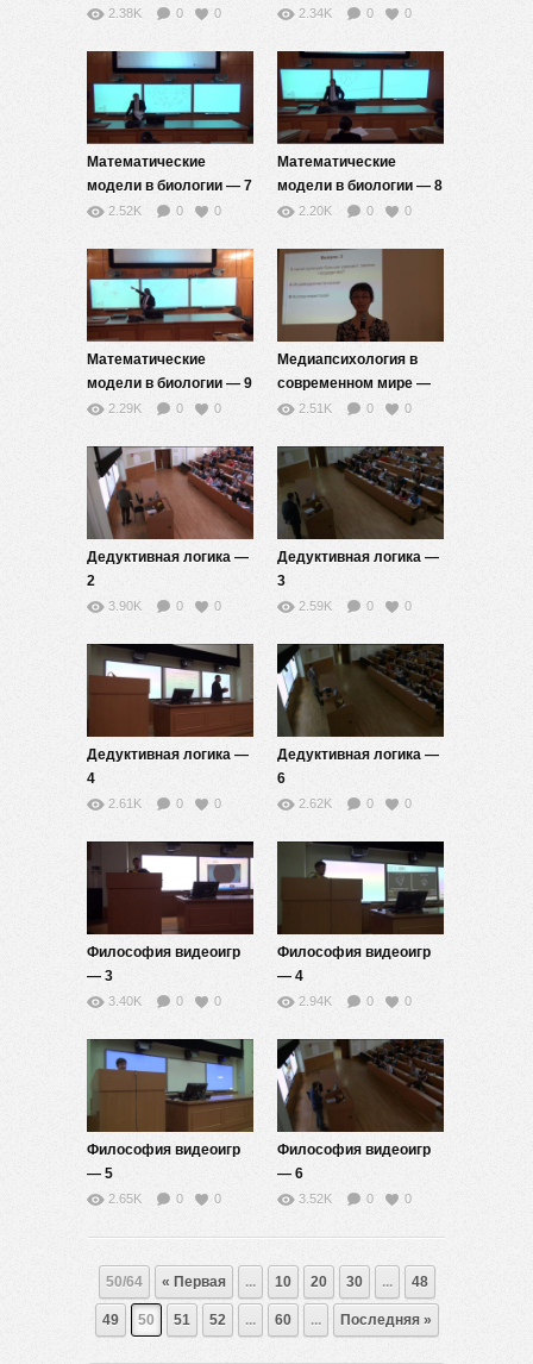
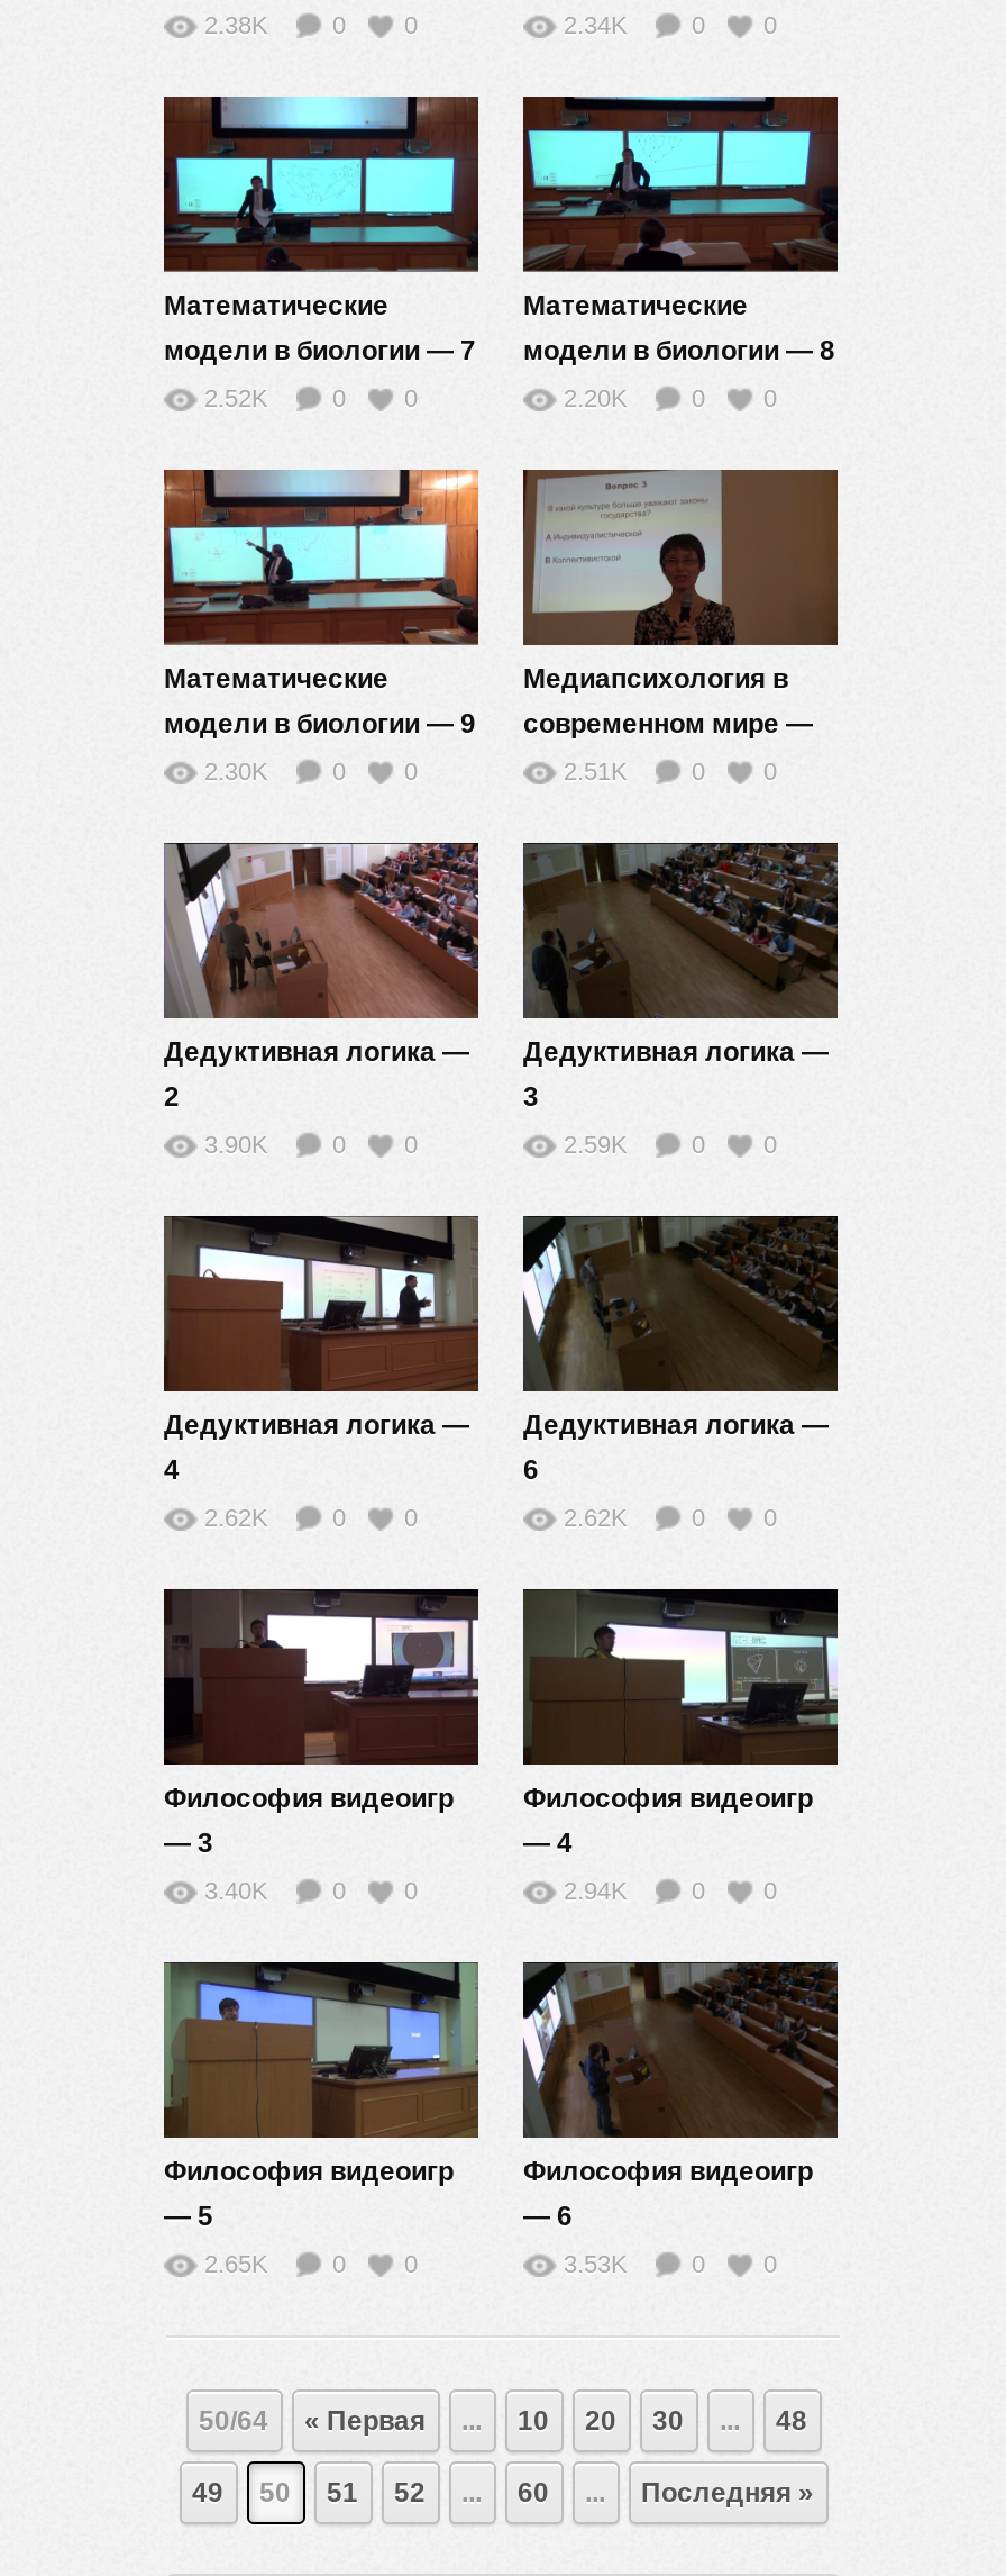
- 2.29K
+ 2.30K

- 2.61K
+ 2.62K

- 3.52K
+ 3.53K
